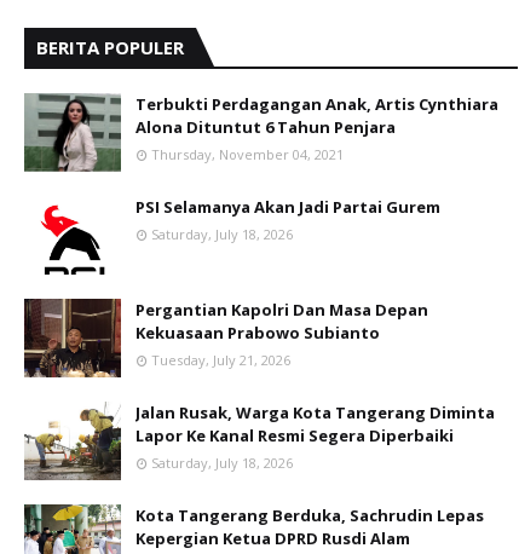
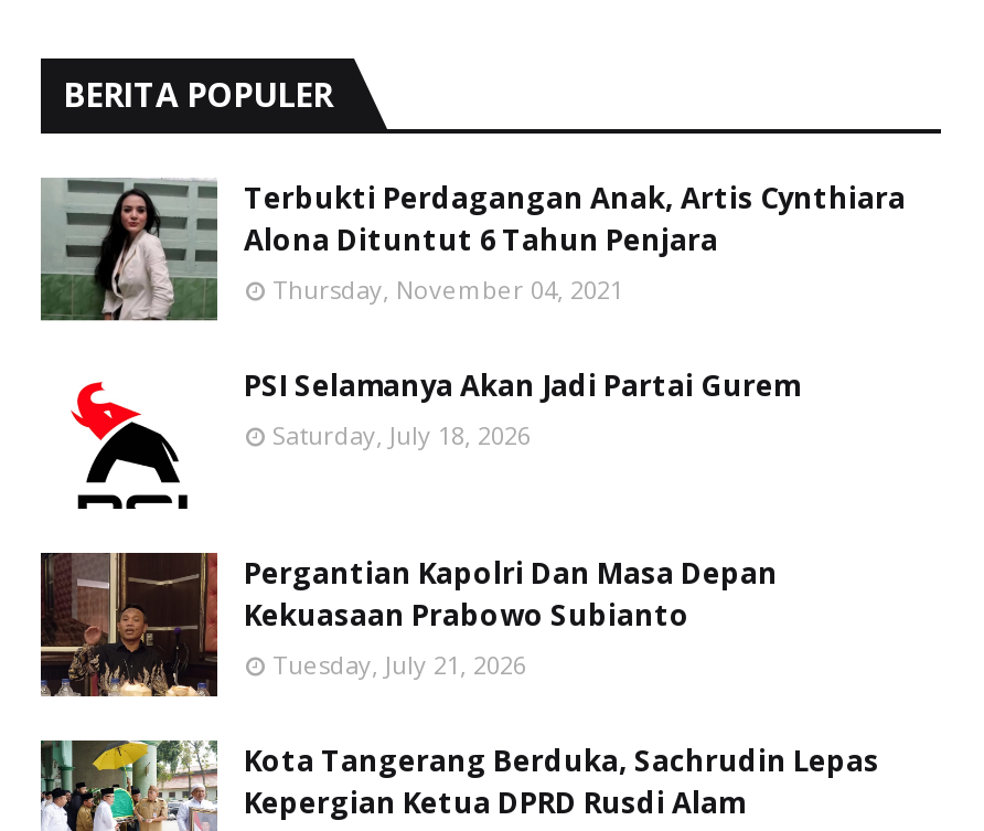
- [image]
- Jalan Rusak, Warga Kota Tangerang Diminta
- Lapor Ke Kanal Resmi Segera Diperbaiki
- Saturday, July 18, 2026
